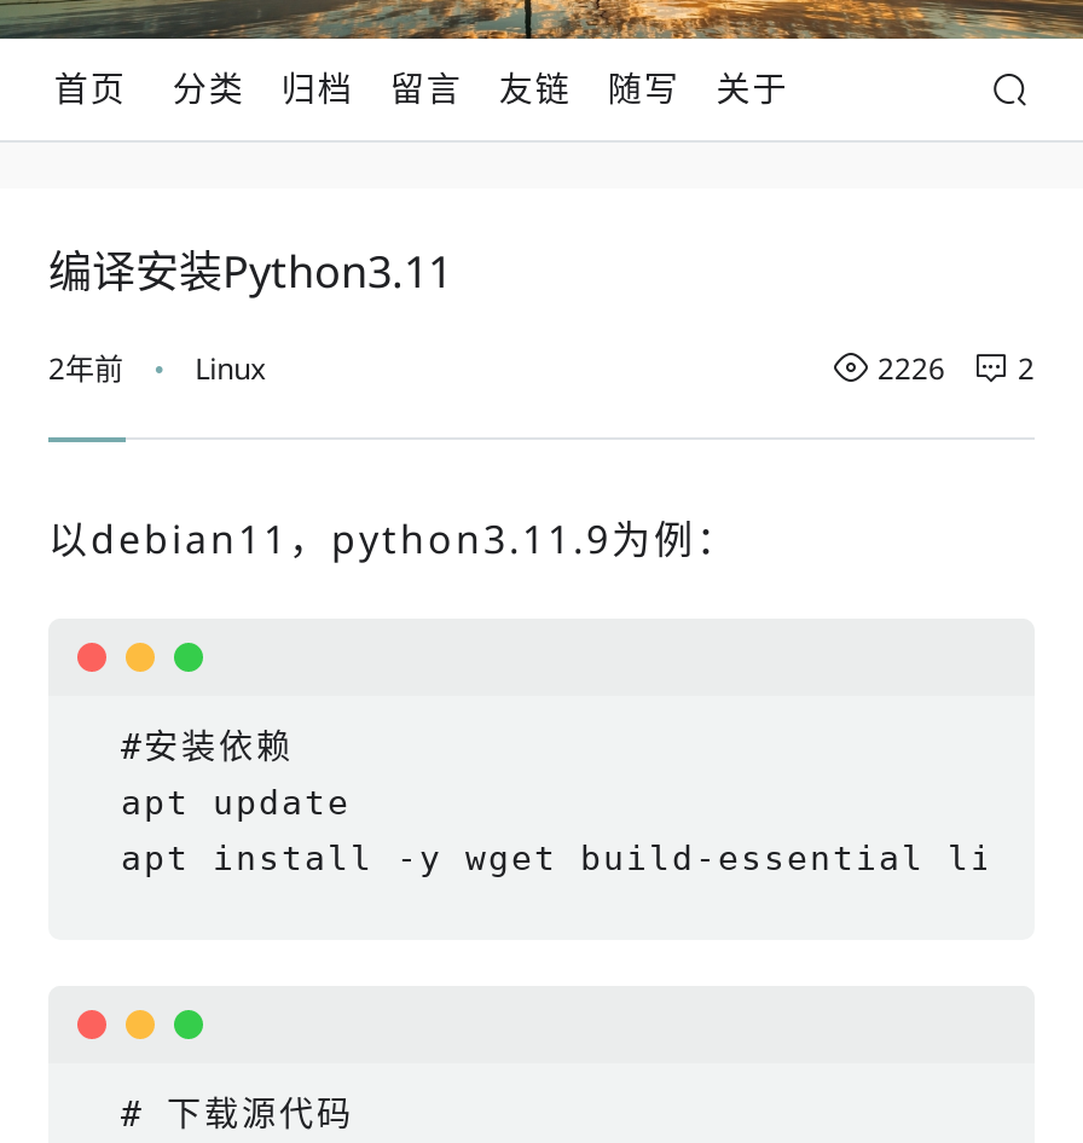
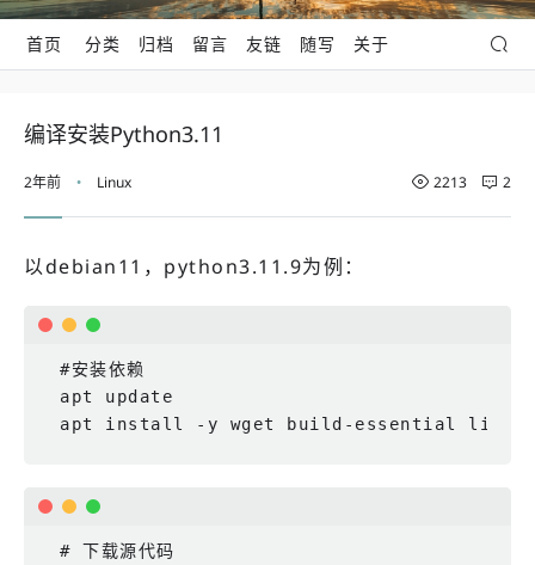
- 2226 2
+ 2213 2
